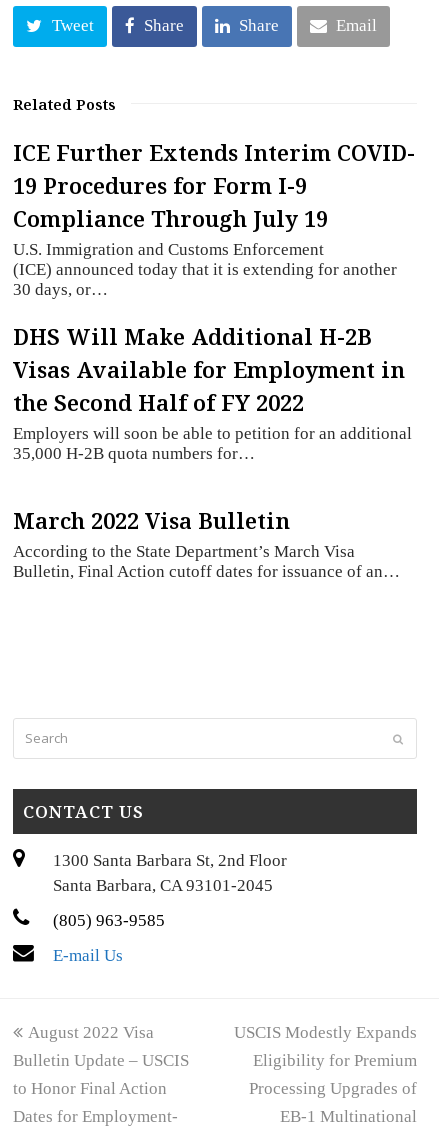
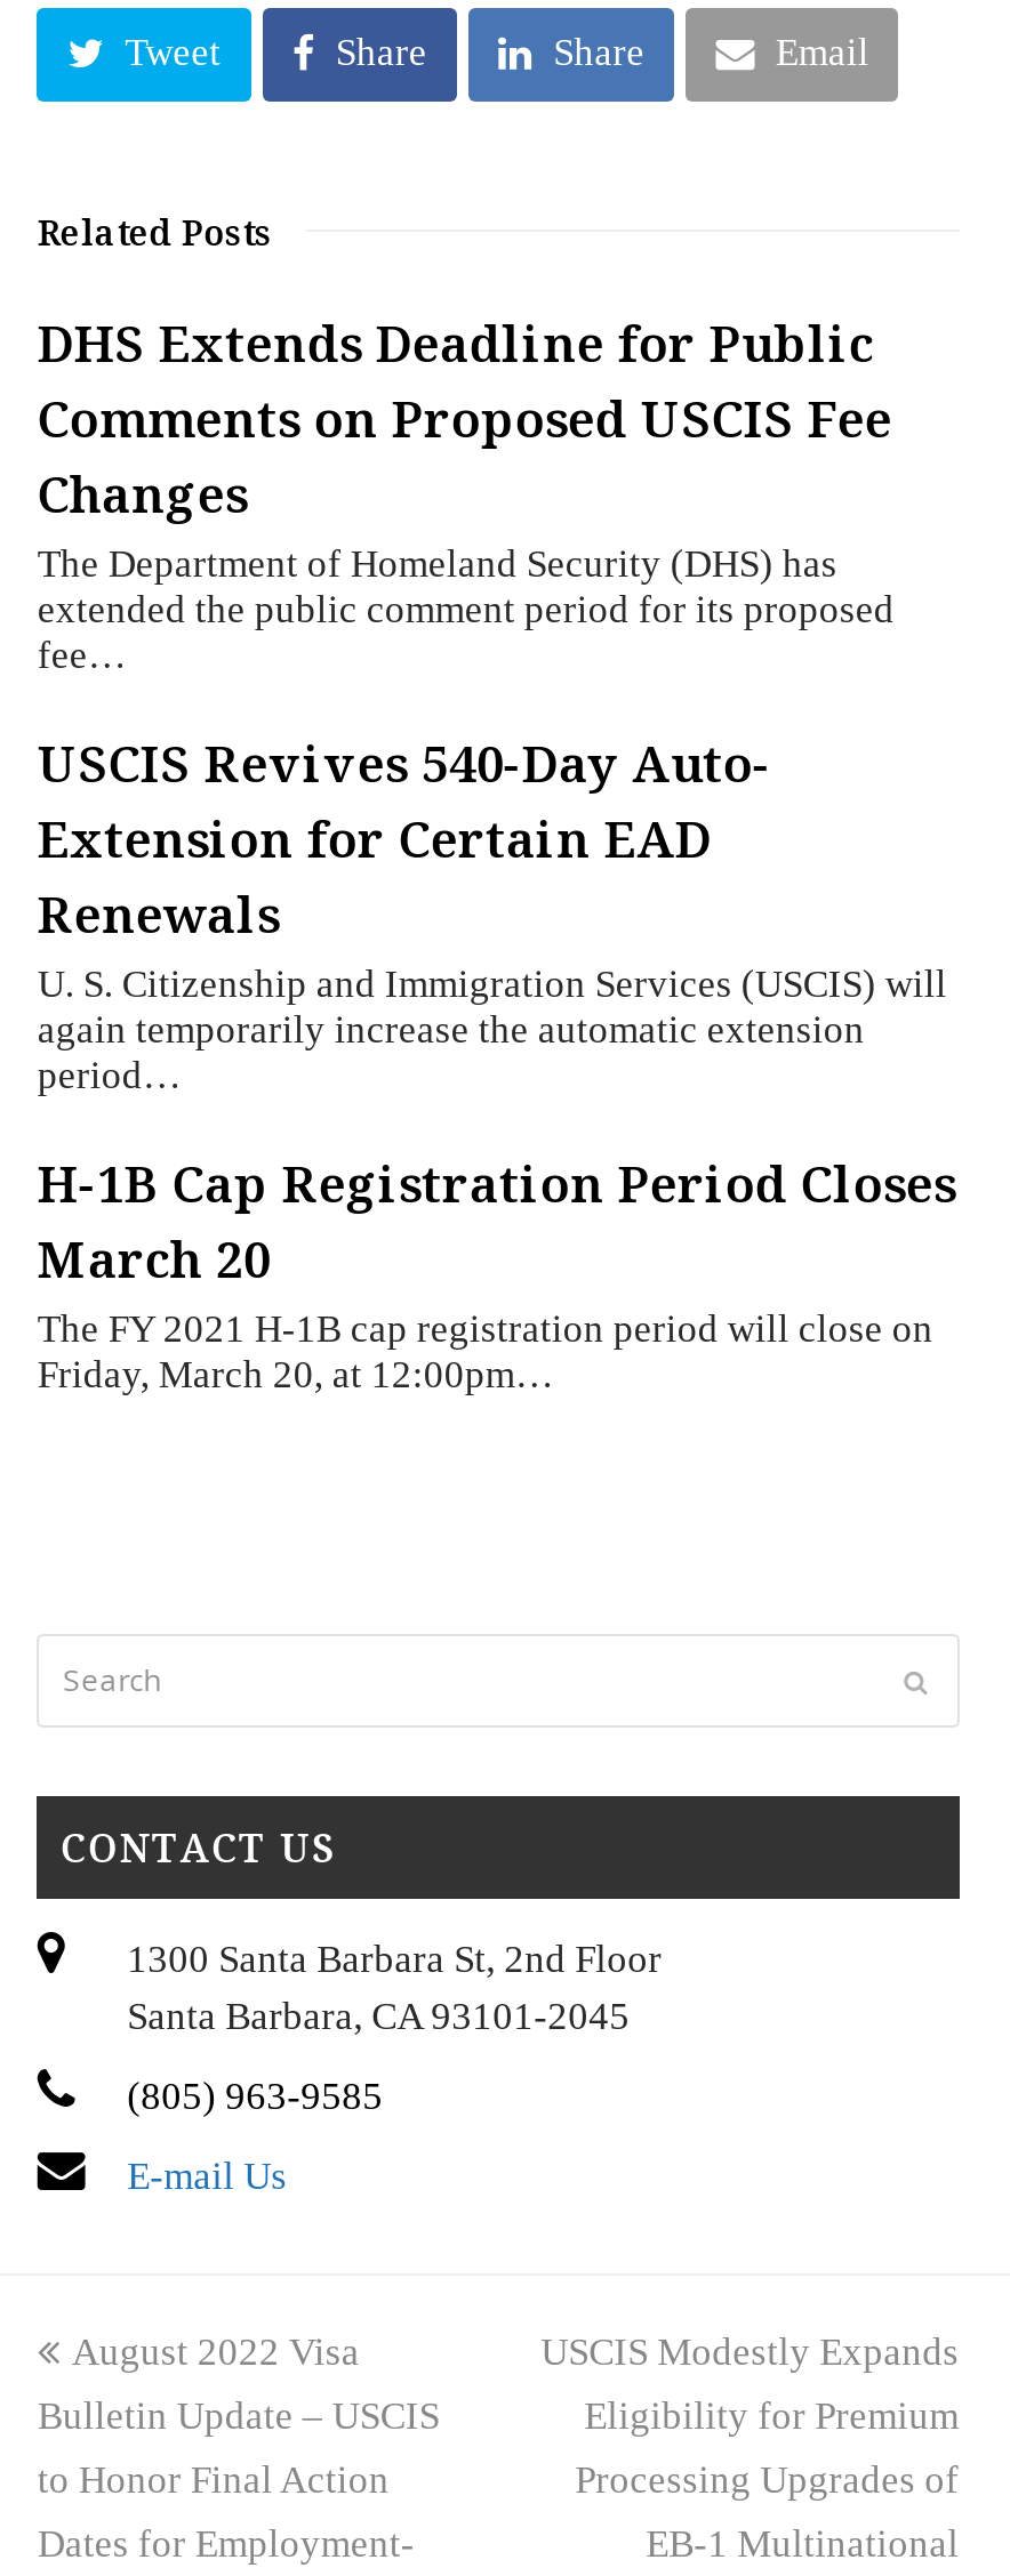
- ICE Further Extends Interim COVID-
- 19 Procedures for Form I-9
- Compliance Through July 19
- U.S. Immigration and Customs Enforcement
- (ICE) announced today that it is extending for another
- 30 days, or…
+ DHS Extends Deadline for Public
+ Comments on Proposed USCIS Fee
+ Changes
+ The Department of Homeland Security (DHS) has
+ extended the public comment period for its proposed
+ fee…

- DHS Will Make Additional H-2B
- Visas Available for Employment in
- the Second Half of FY 2022
- Employers will soon be able to petition for an additional
- 35,000 H-2B quota numbers for…
+ USCIS Revives 540-Day Auto-
+ Extension for Certain EAD
+ Renewals
+ U. S. Citizenship and Immigration Services (USCIS) will
+ again temporarily increase the automatic extension
+ period…

- March 2022 Visa Bulletin
- According to the State Department’s March Visa
- Bulletin, Final Action cutoff dates for issuance of an…
+ H-1B Cap Registration Period Closes
+ March 20
+ The FY 2021 H-1B cap registration period will close on
+ Friday, March 20, at 12:00pm…
